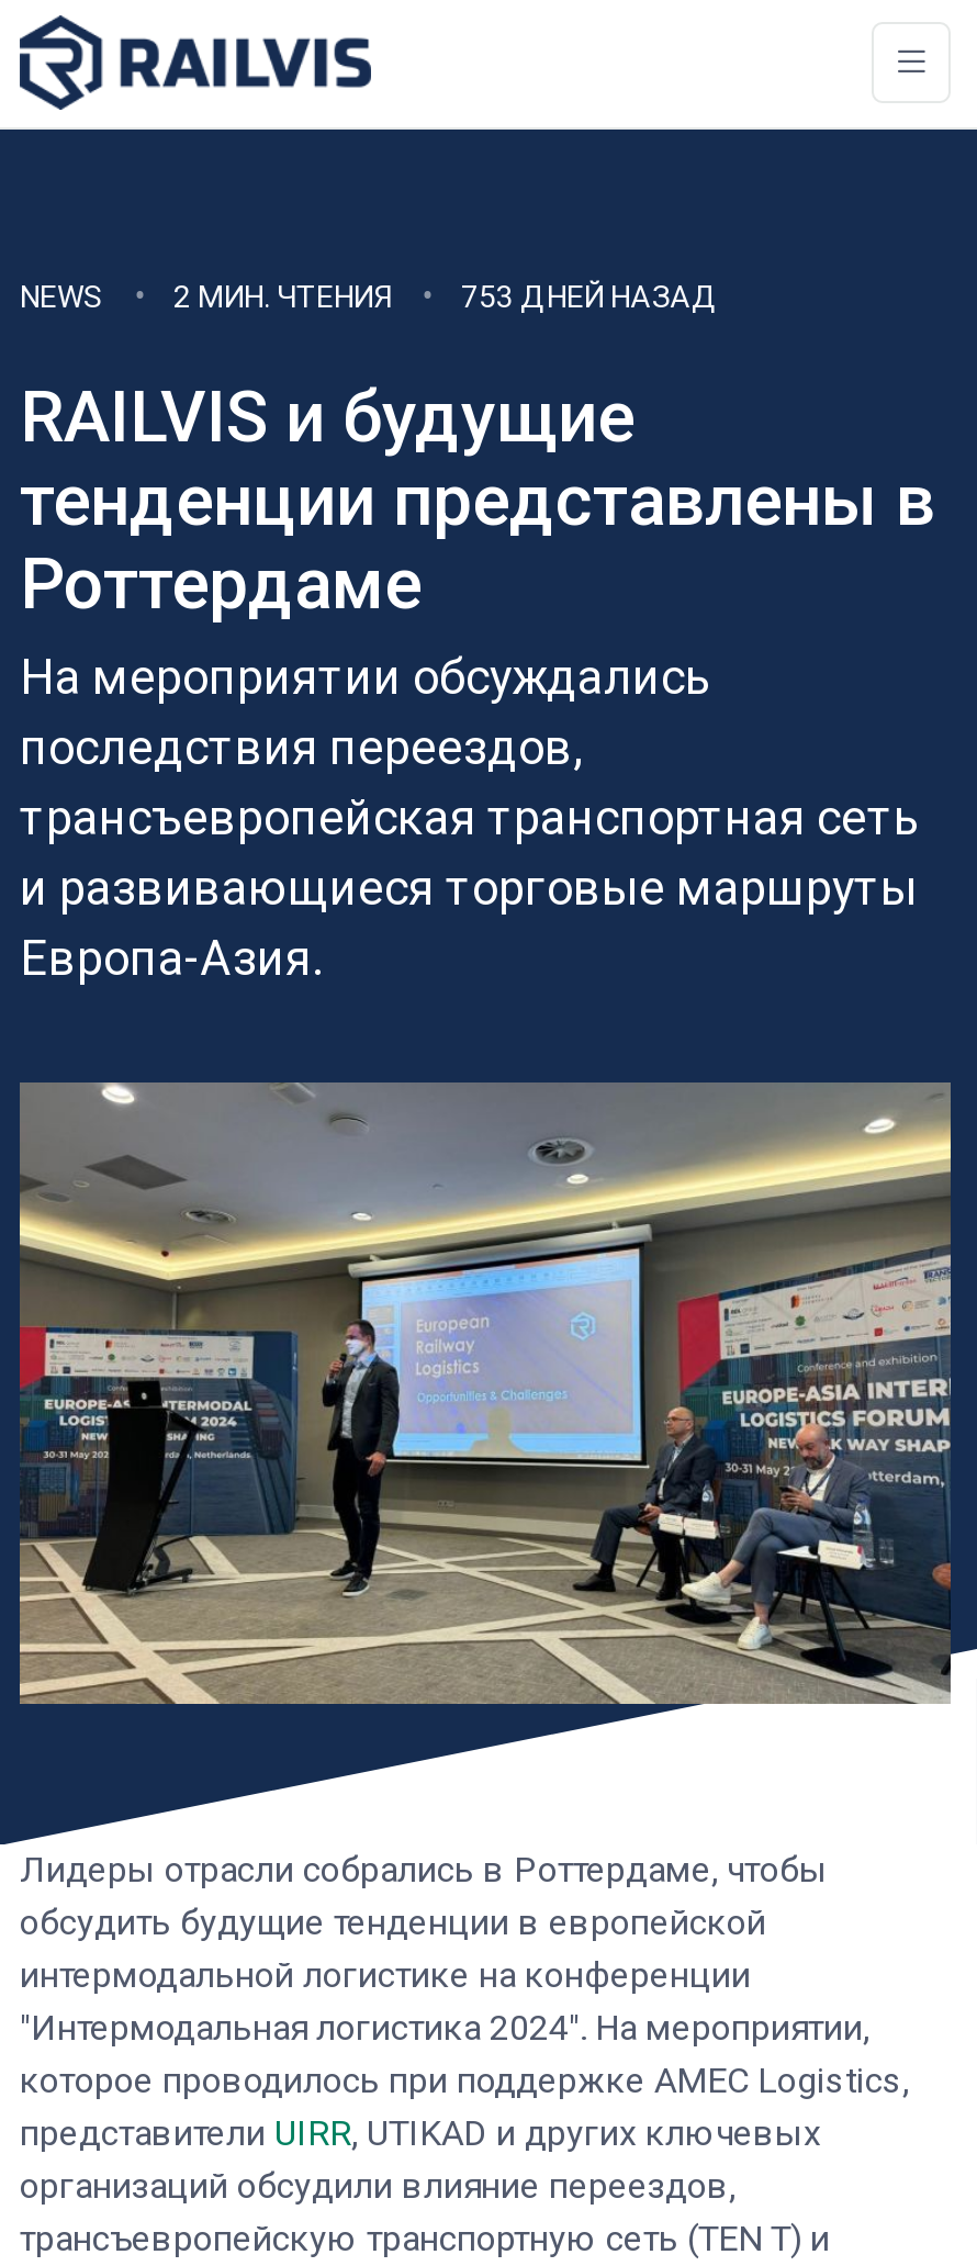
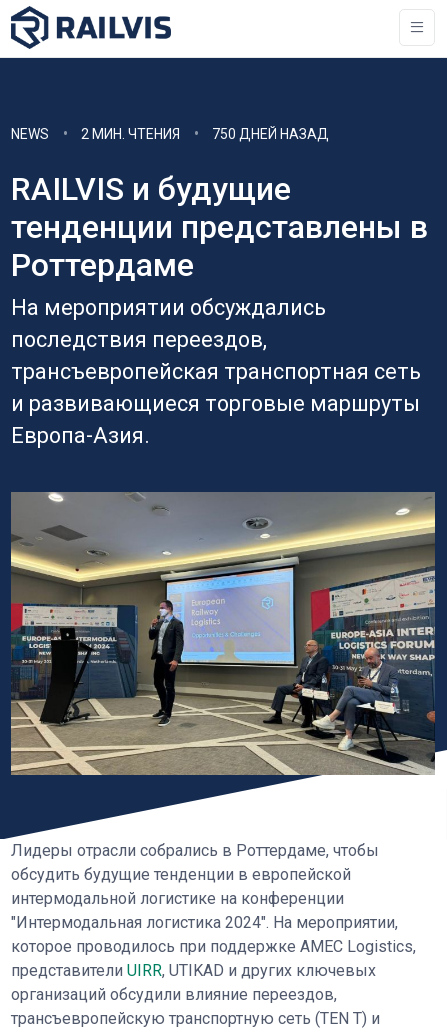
- NEWS 2 МИН. ЧТЕНИЯ 753 ДНЕЙ НАЗАД
+ NEWS 2 МИН. ЧТЕНИЯ 750 ДНЕЙ НАЗАД
